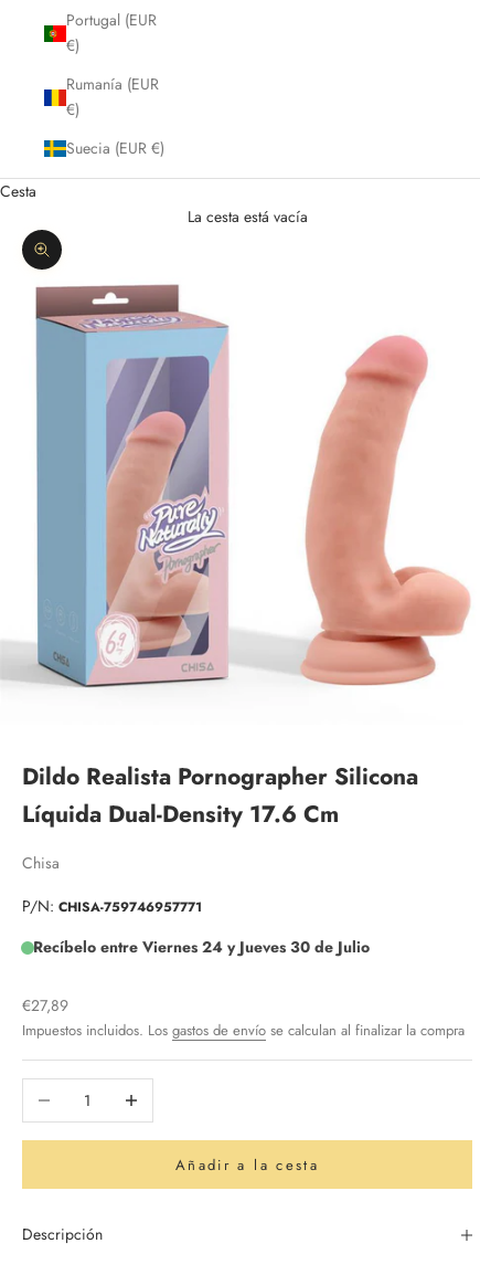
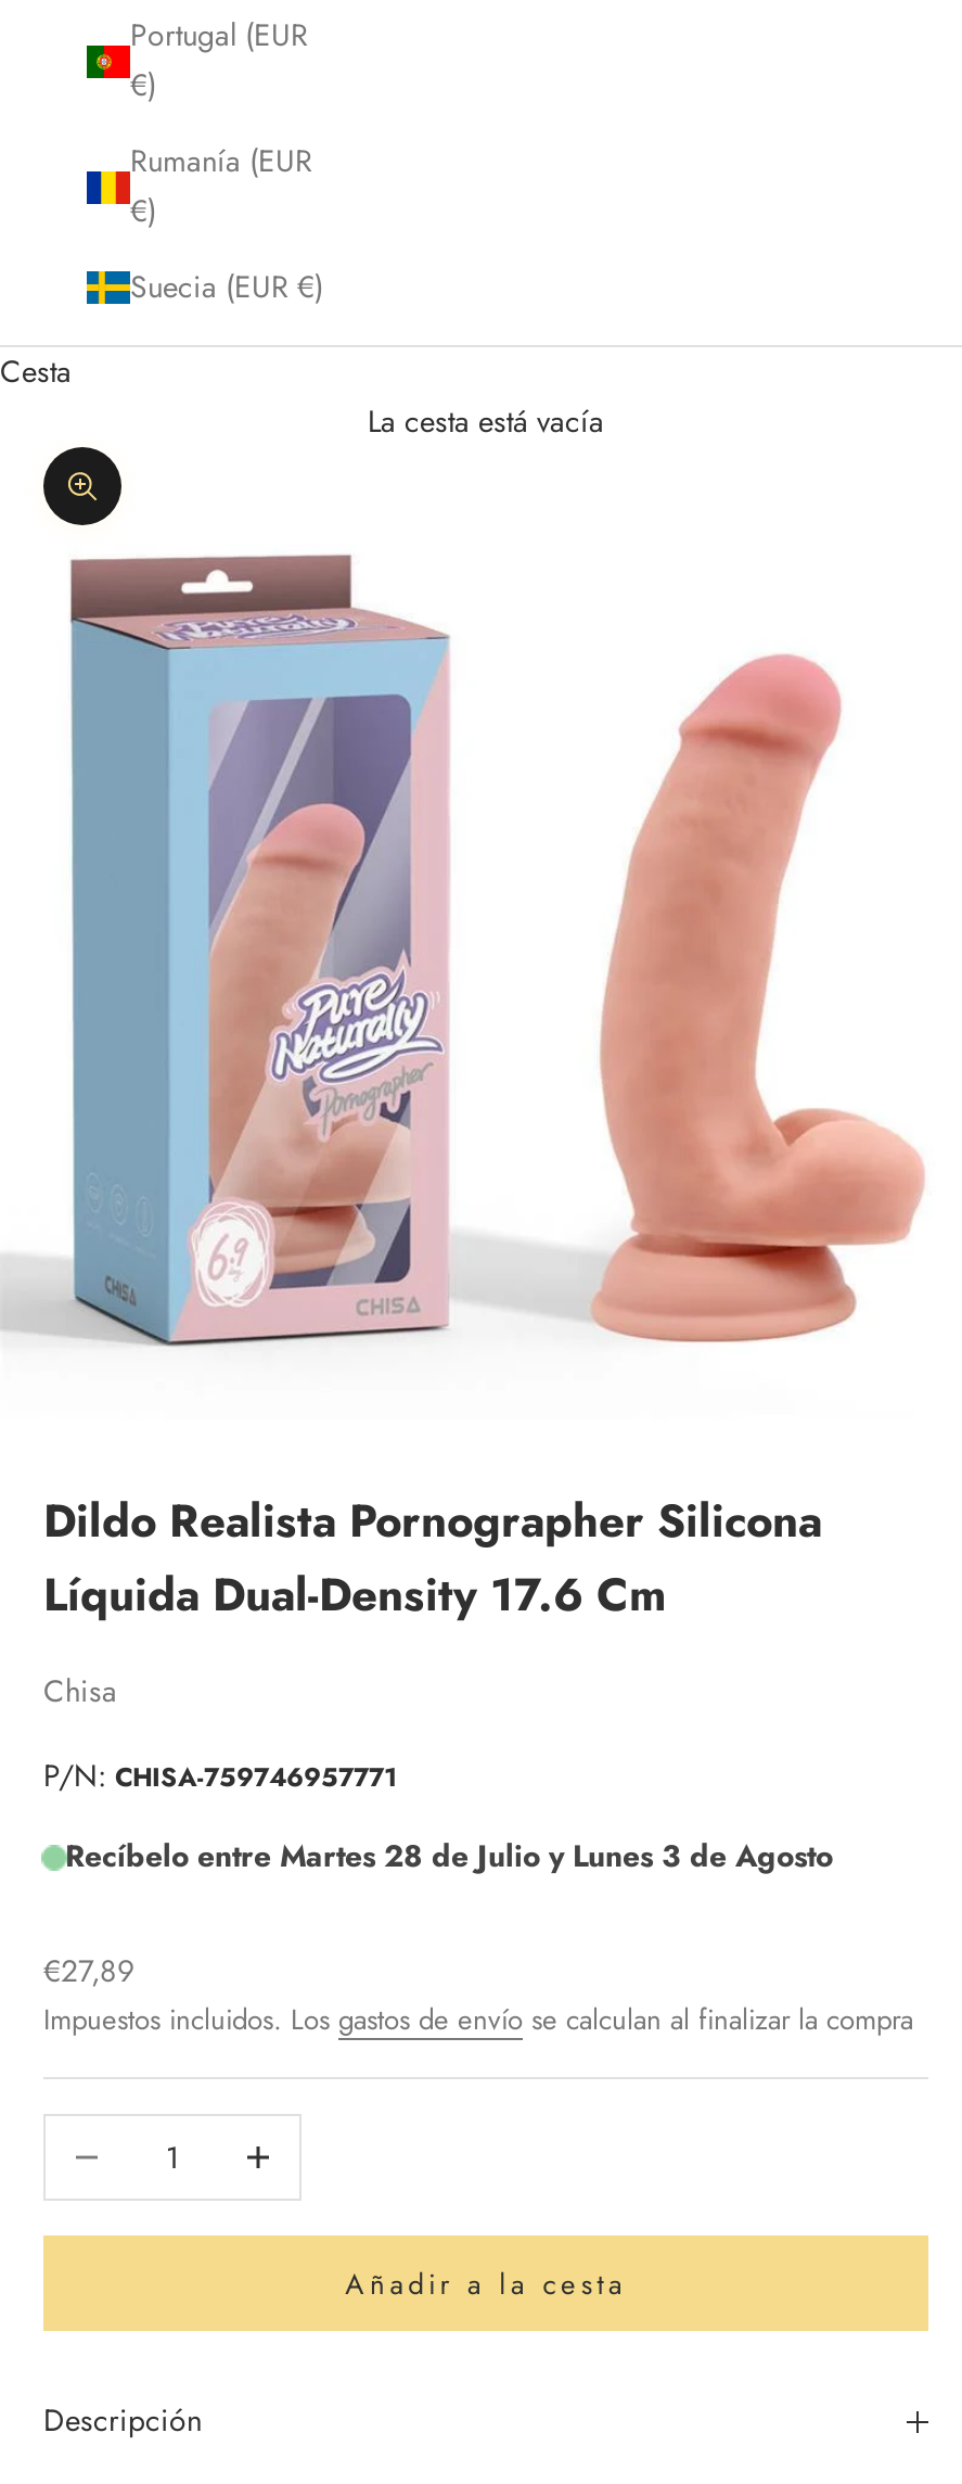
- Recíbelo entre Viernes 24 y Jueves 30 de Julio
+ Recíbelo entre Martes 28 de Julio y Lunes 3 de Agosto
